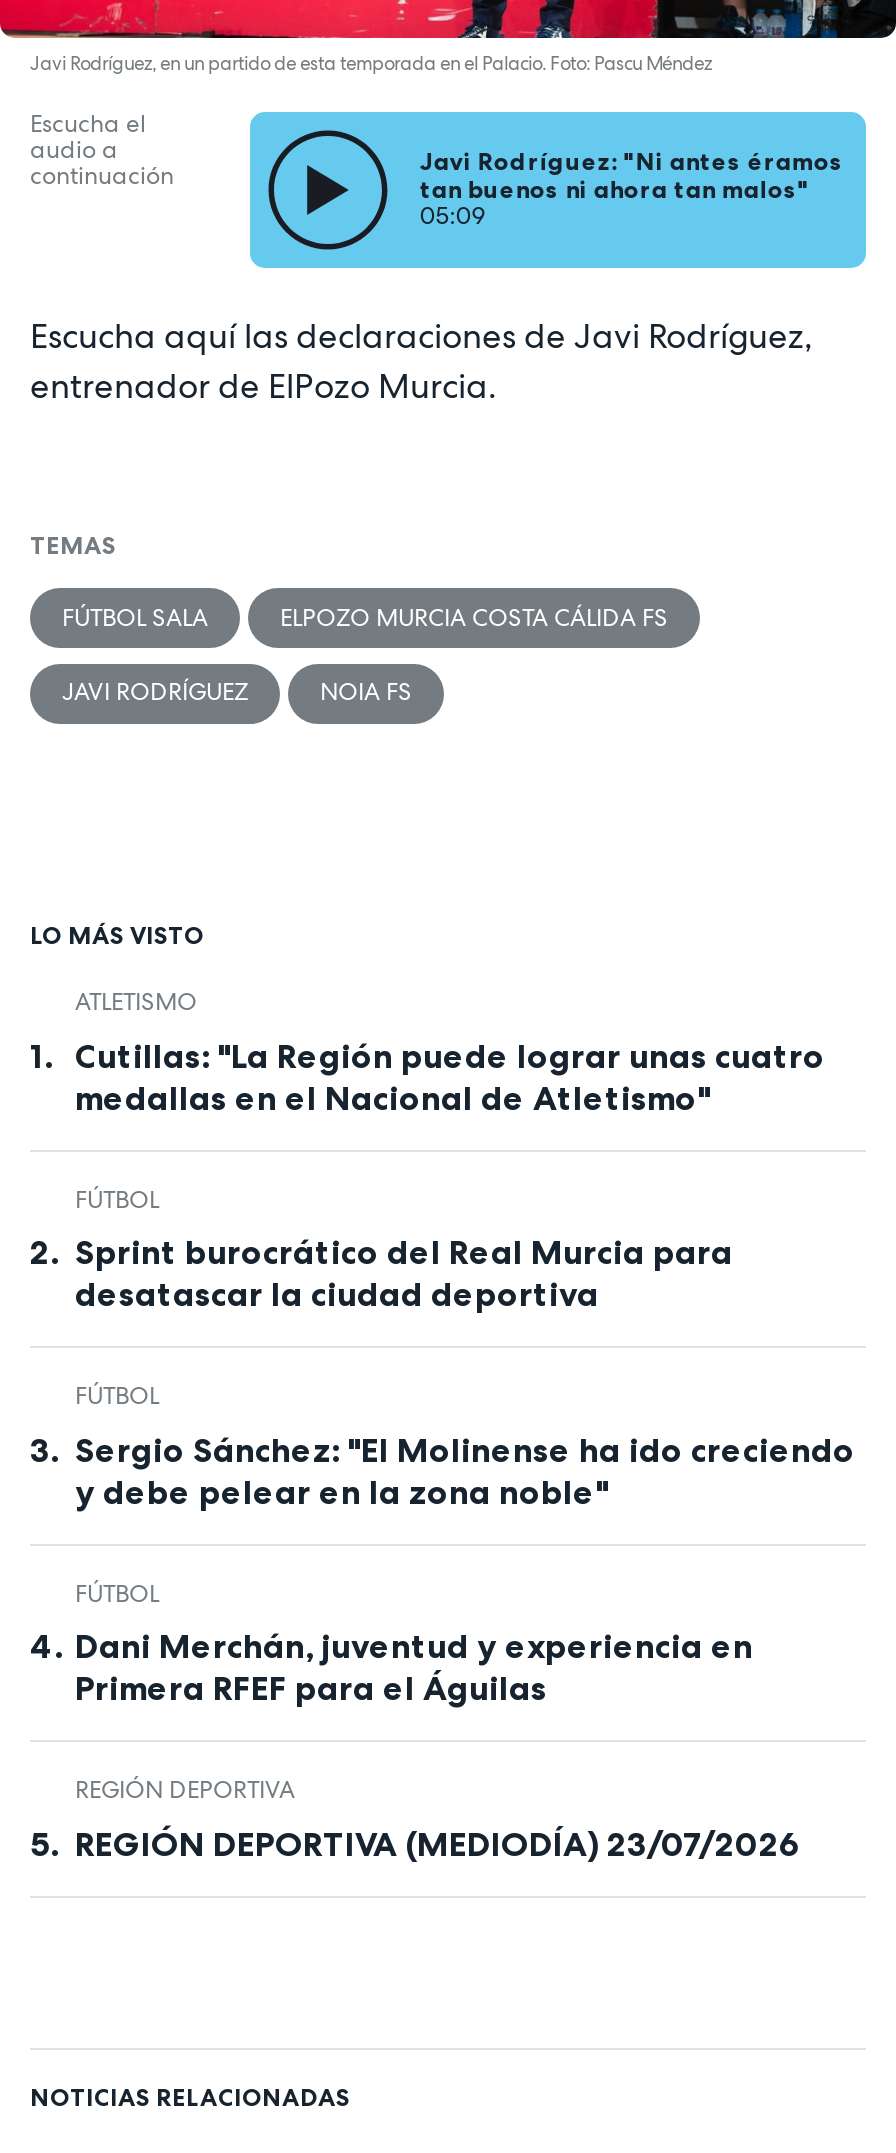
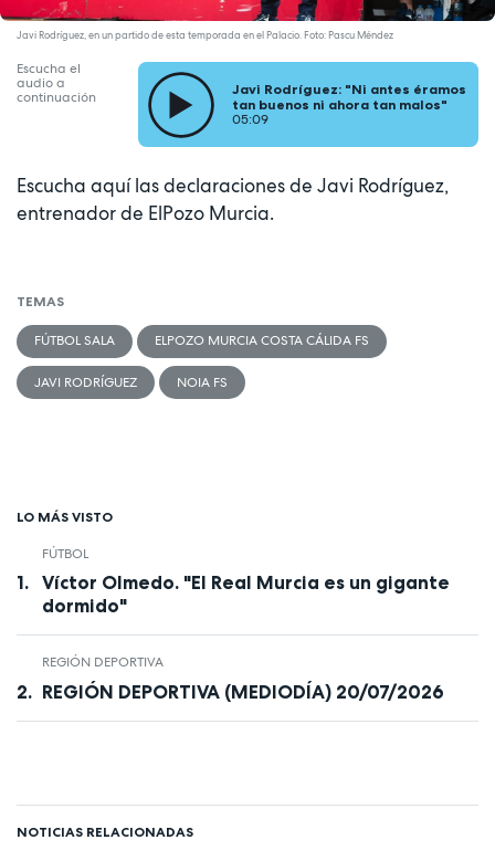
- ATLETISMO
- Cutillas: "La Región puede lograr unas cuatro
- medallas en el Nacional de Atletismo"

- Sprint burocrático del Real Murcia para
- desatascar la ciudad deportiva
- FÚTBOL
- Sergio Sánchez: "El Molinense ha ido creciendo
- y debe pelear en la zona noble"
- FÚTBOL
- Dani Merchán, juventud y experiencia en
- Primera RFEF para el Águilas
+ Víctor Olmedo. "El Real Murcia es un gigante
+ dormido"

- REGIÓN DEPORTIVA (MEDIODÍA) 23/07/2026
+ REGIÓN DEPORTIVA (MEDIODÍA) 20/07/2026
